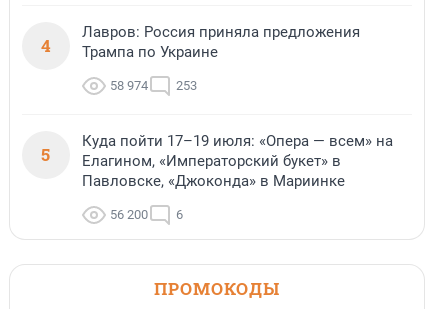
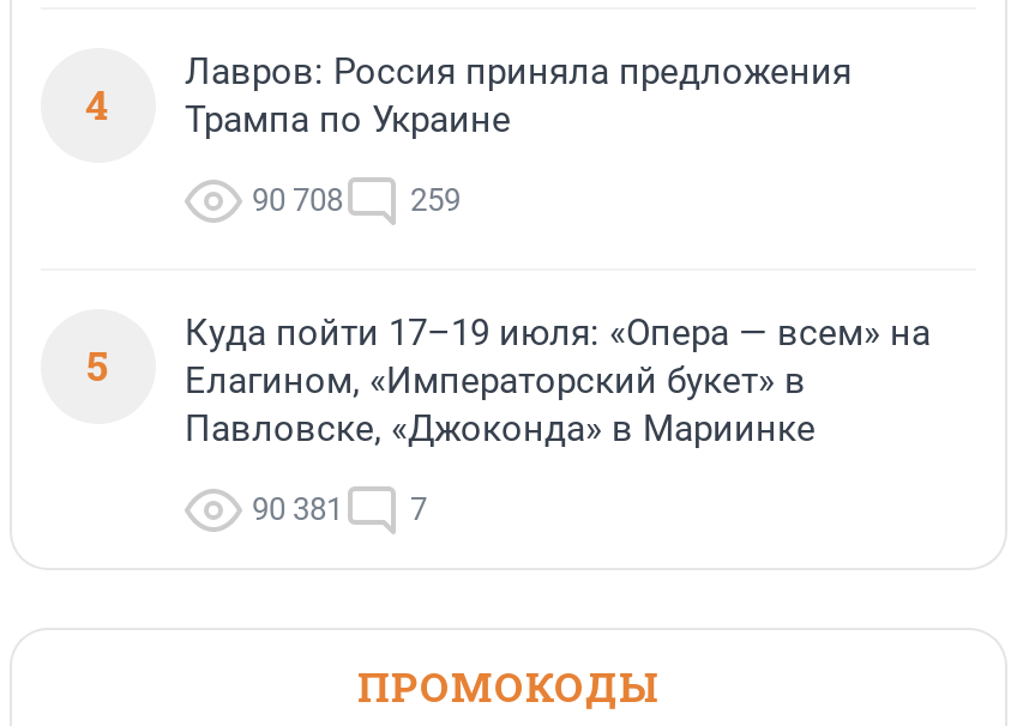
- 58 974
+ 90 708

- 253
+ 259

- 56 200
+ 90 381

- 6
+ 7
